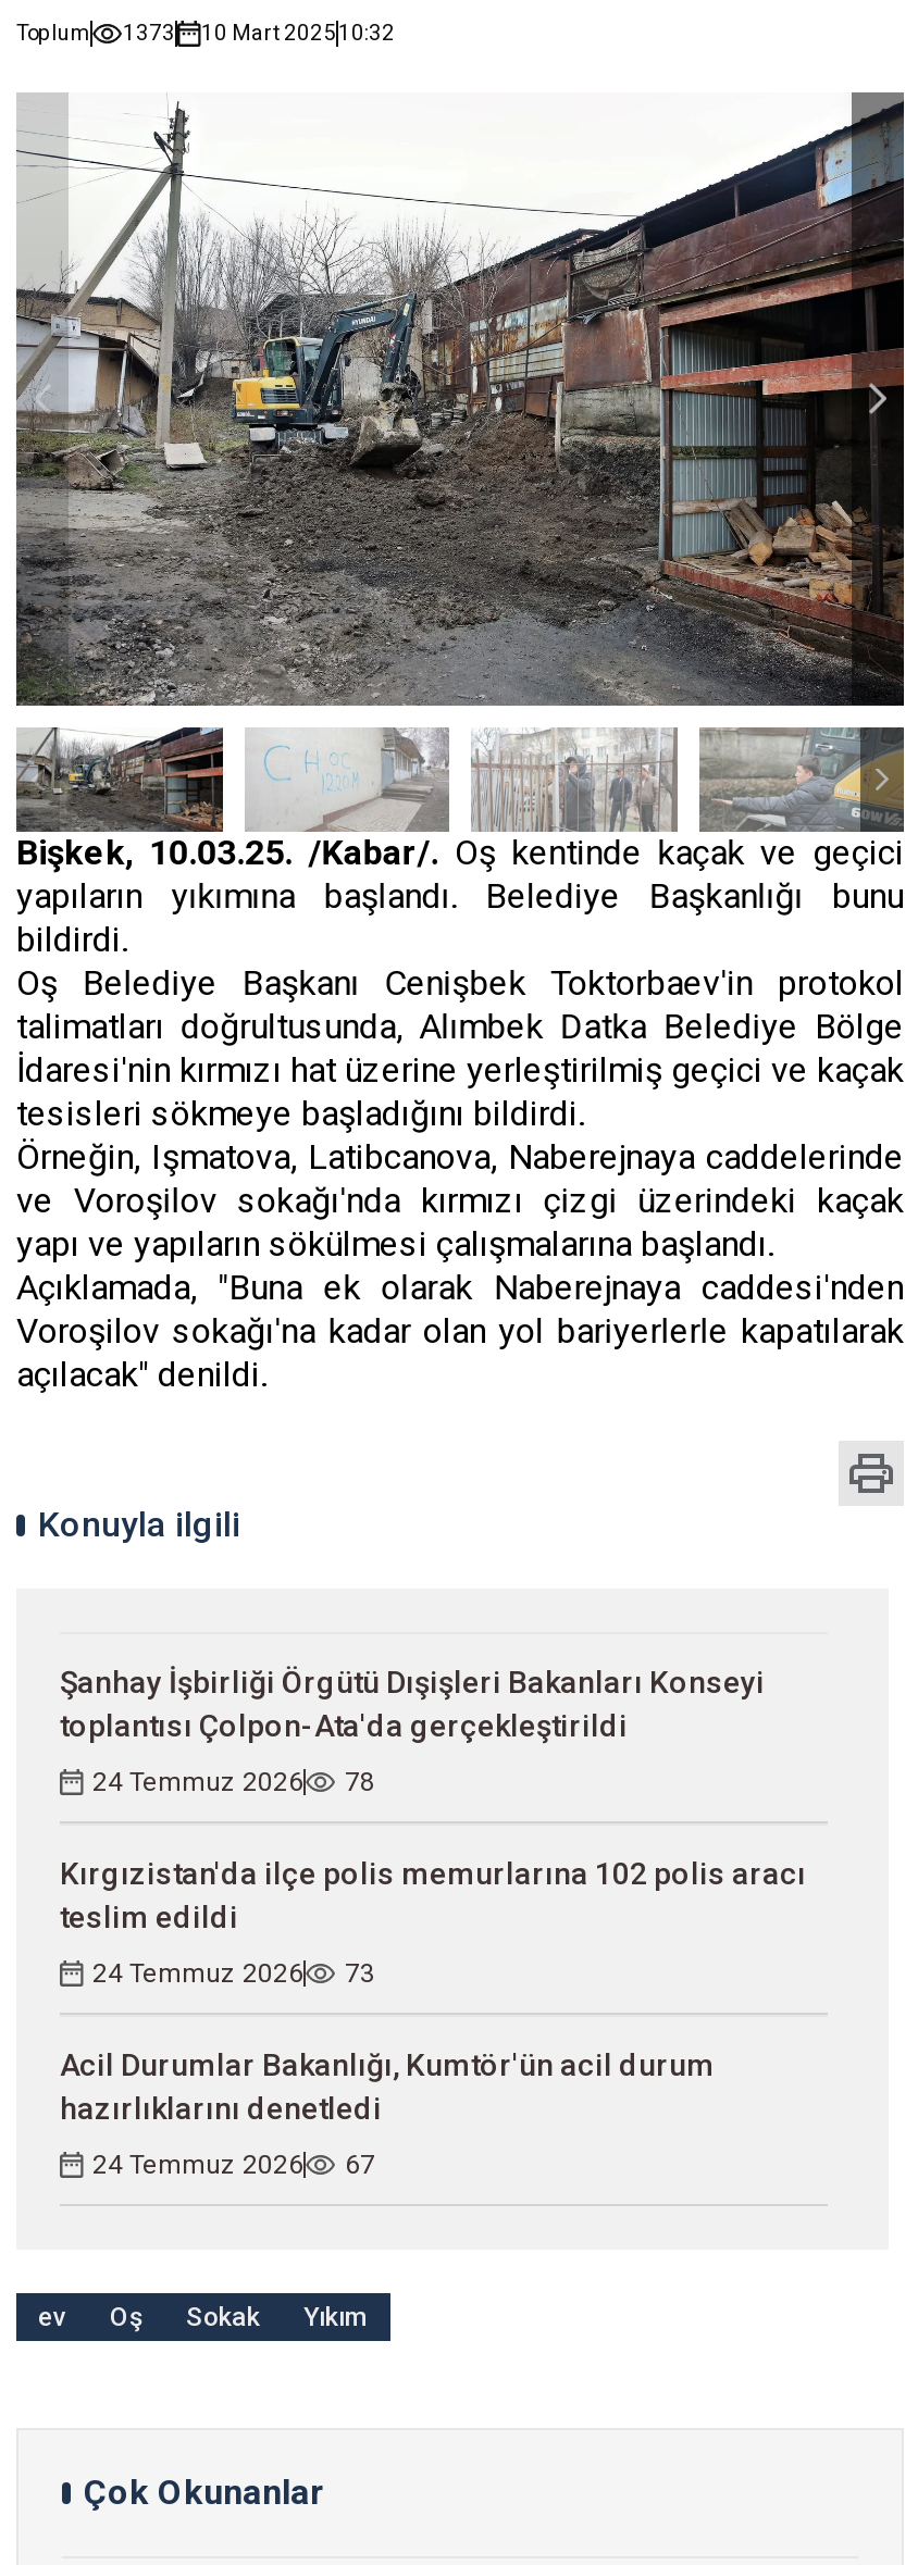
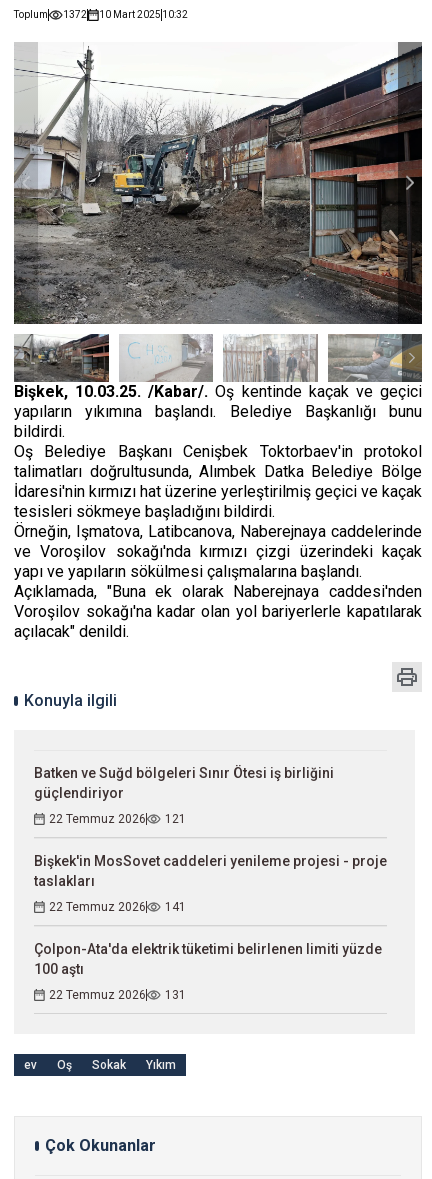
- Toplum 1373 10 Mart 202510:32
+ Toplum 1372 10 Mart 202510:32

- Şanhay İşbirliği Örgütü Dışişleri Bakanları Konseyi
- toplantısı Çolpon-Ata'da gerçekleştirildi
+ Batken ve Suğd bölgeleri Sınır Ötesi iş birliğini
+ güçlendiriyor

- 24 Temmuz 2026
- 78
+ 22 Temmuz 2026
+ 121

- Kırgızistan'da ilçe polis memurlarına 102 polis aracı
- teslim edildi
+ Bişkek'in MosSovet caddeleri yenileme projesi - proje
+ taslakları

- 24 Temmuz 2026
- 73
+ 22 Temmuz 2026
+ 141

- Acil Durumlar Bakanlığı, Kumtör'ün acil durum
- hazırlıklarını denetledi
+ Çolpon-Ata'da elektrik tüketimi belirlenen limiti yüzde
+ 100 aştı

- 24 Temmuz 2026
- 67
+ 22 Temmuz 2026
+ 131
